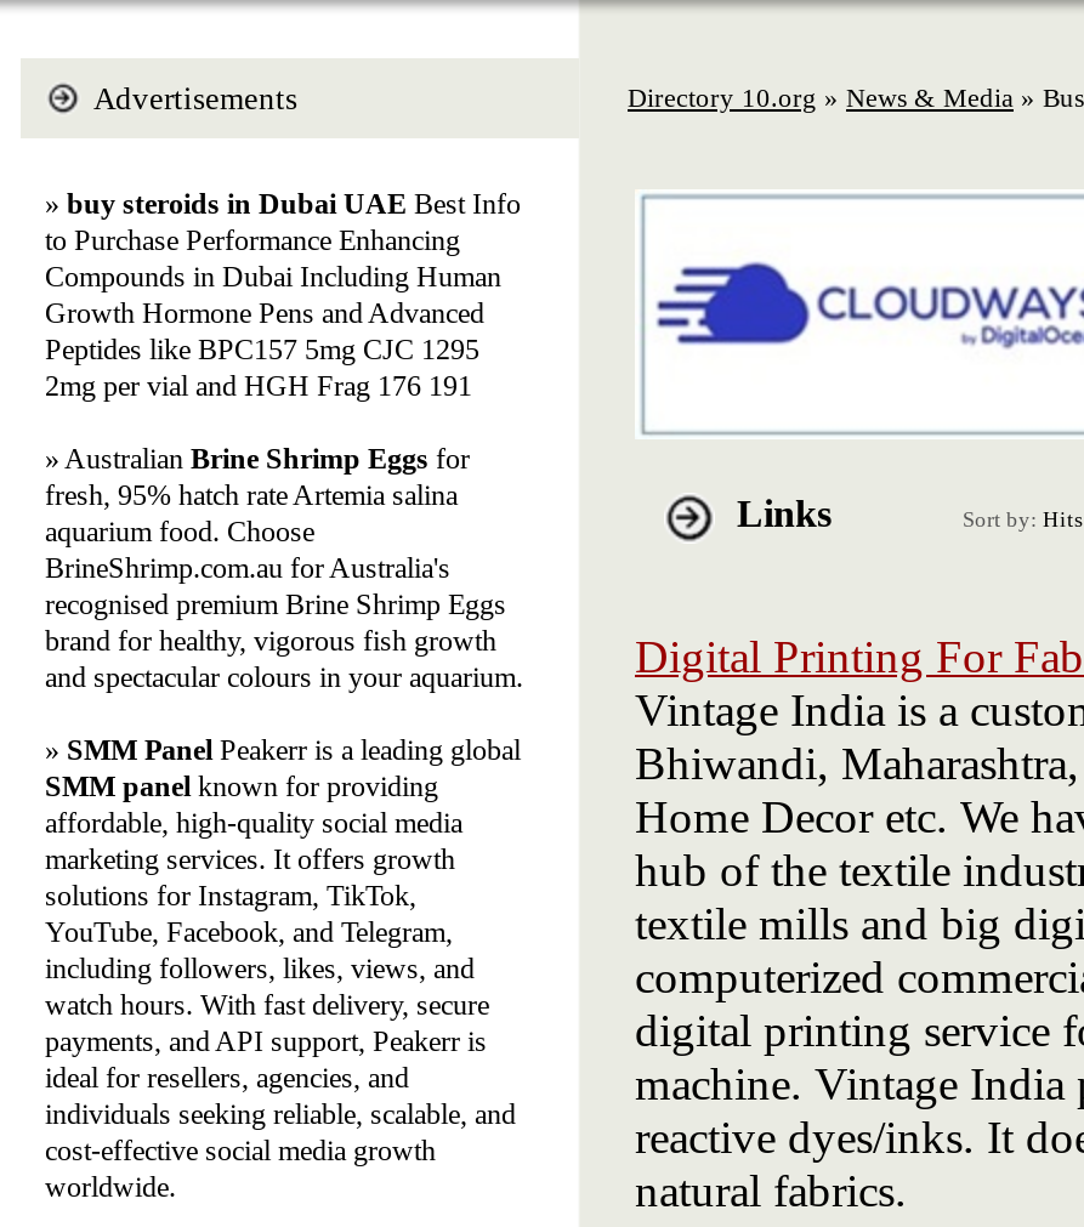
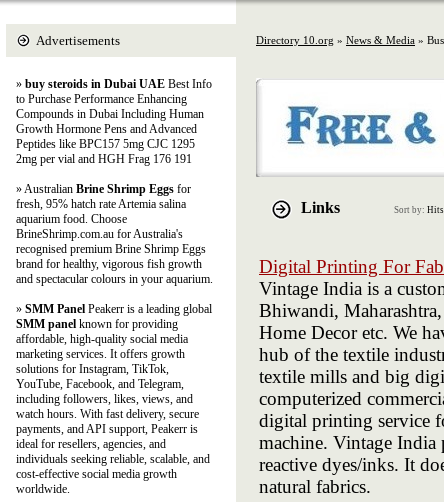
- [image]
+ [image]
